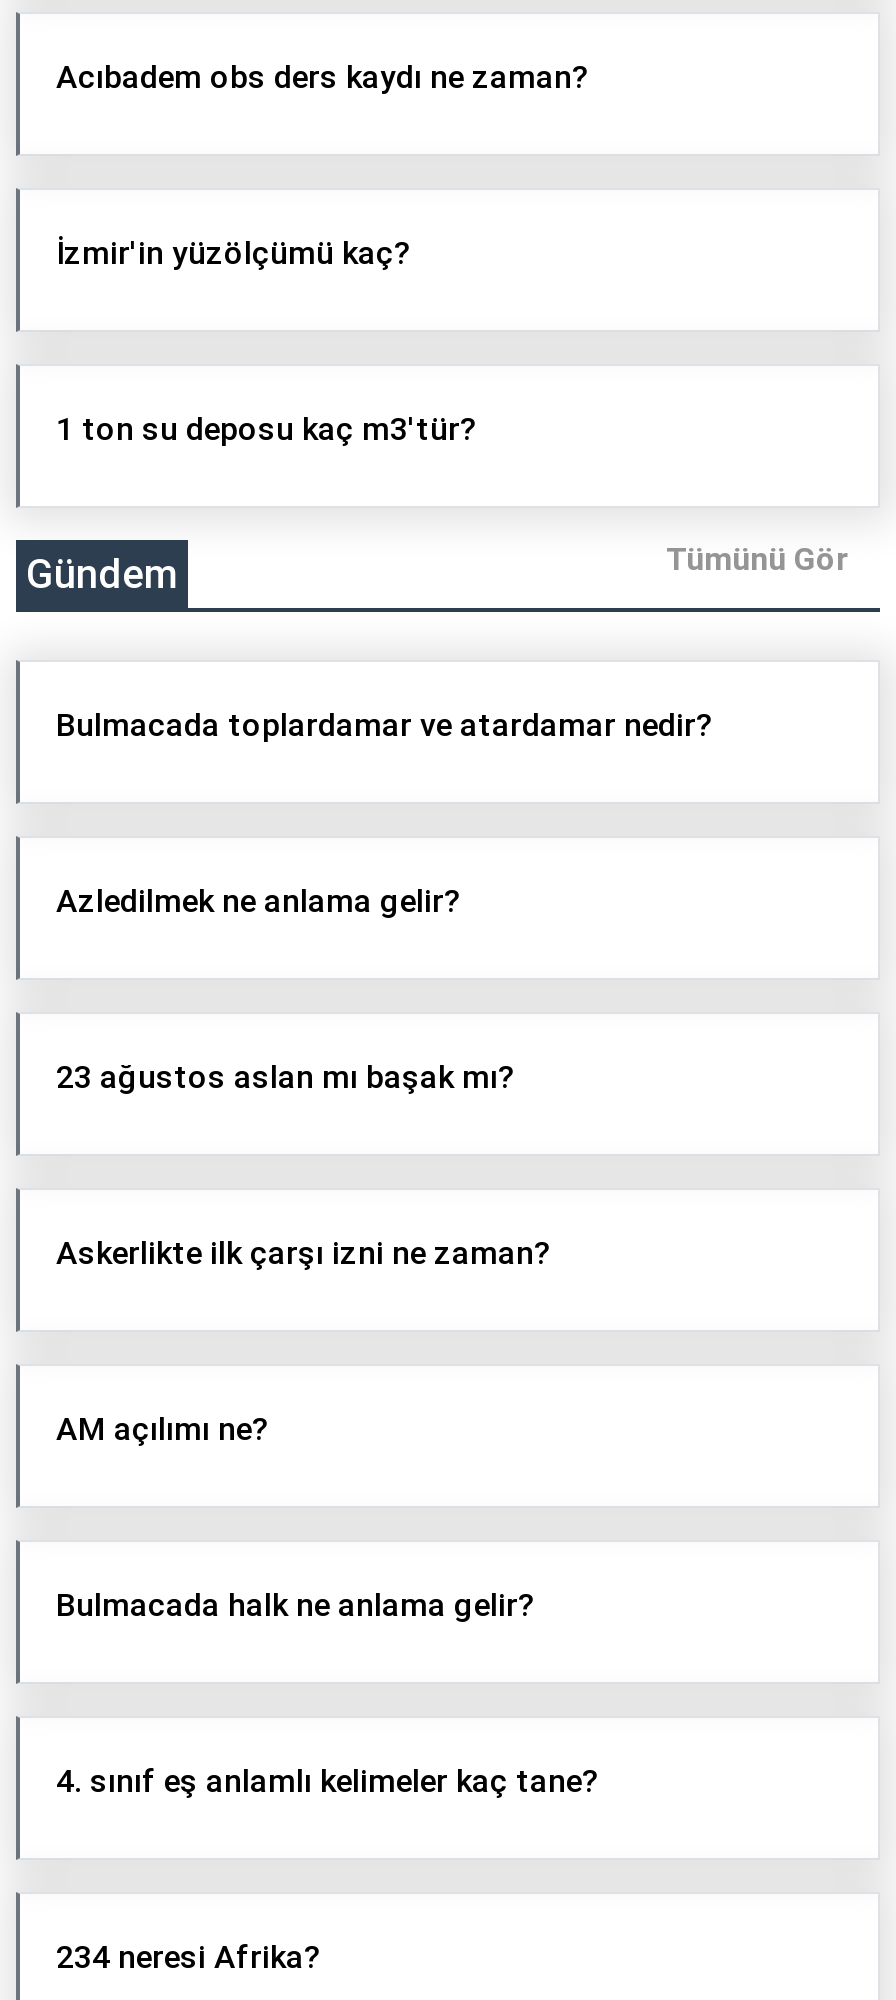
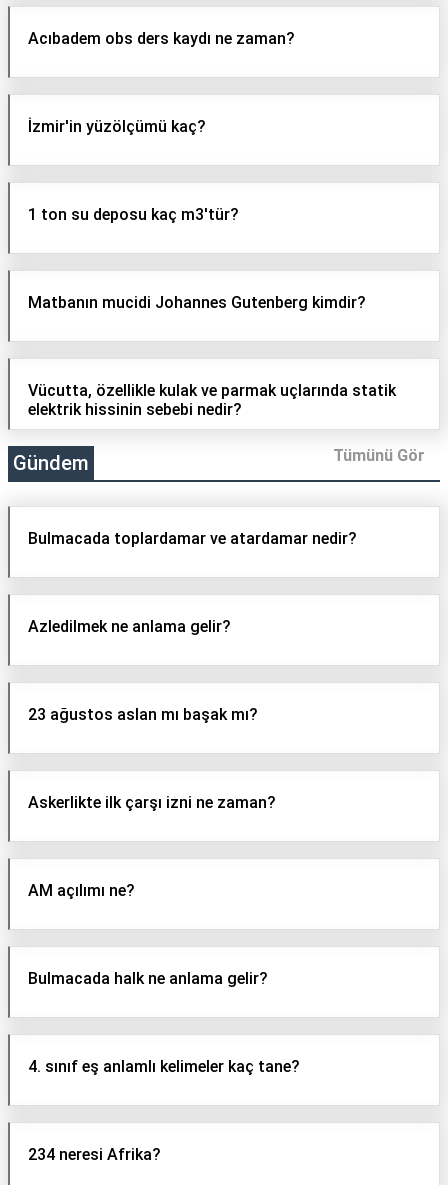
+ Matbanın mucidi Johannes Gutenberg kimdir?

+ Vücutta, özellikle kulak ve parmak uçlarında statik
+ elektrik hissinin sebebi nedir?
